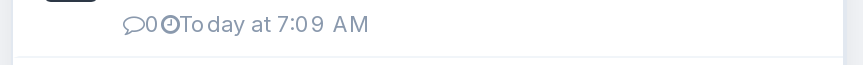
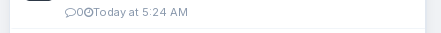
- 0 Today at 7:09 AM
+ 0 Today at 5:24 AM
